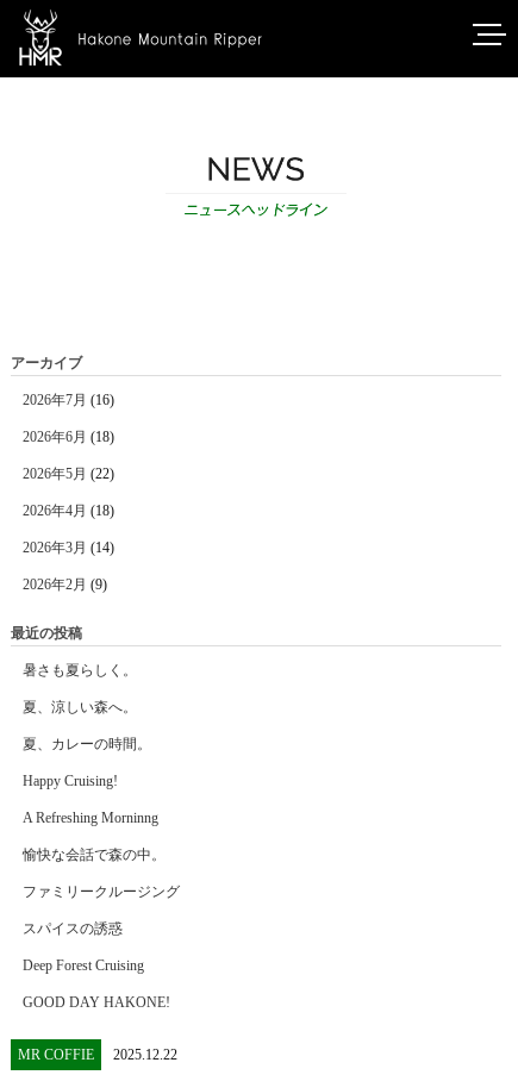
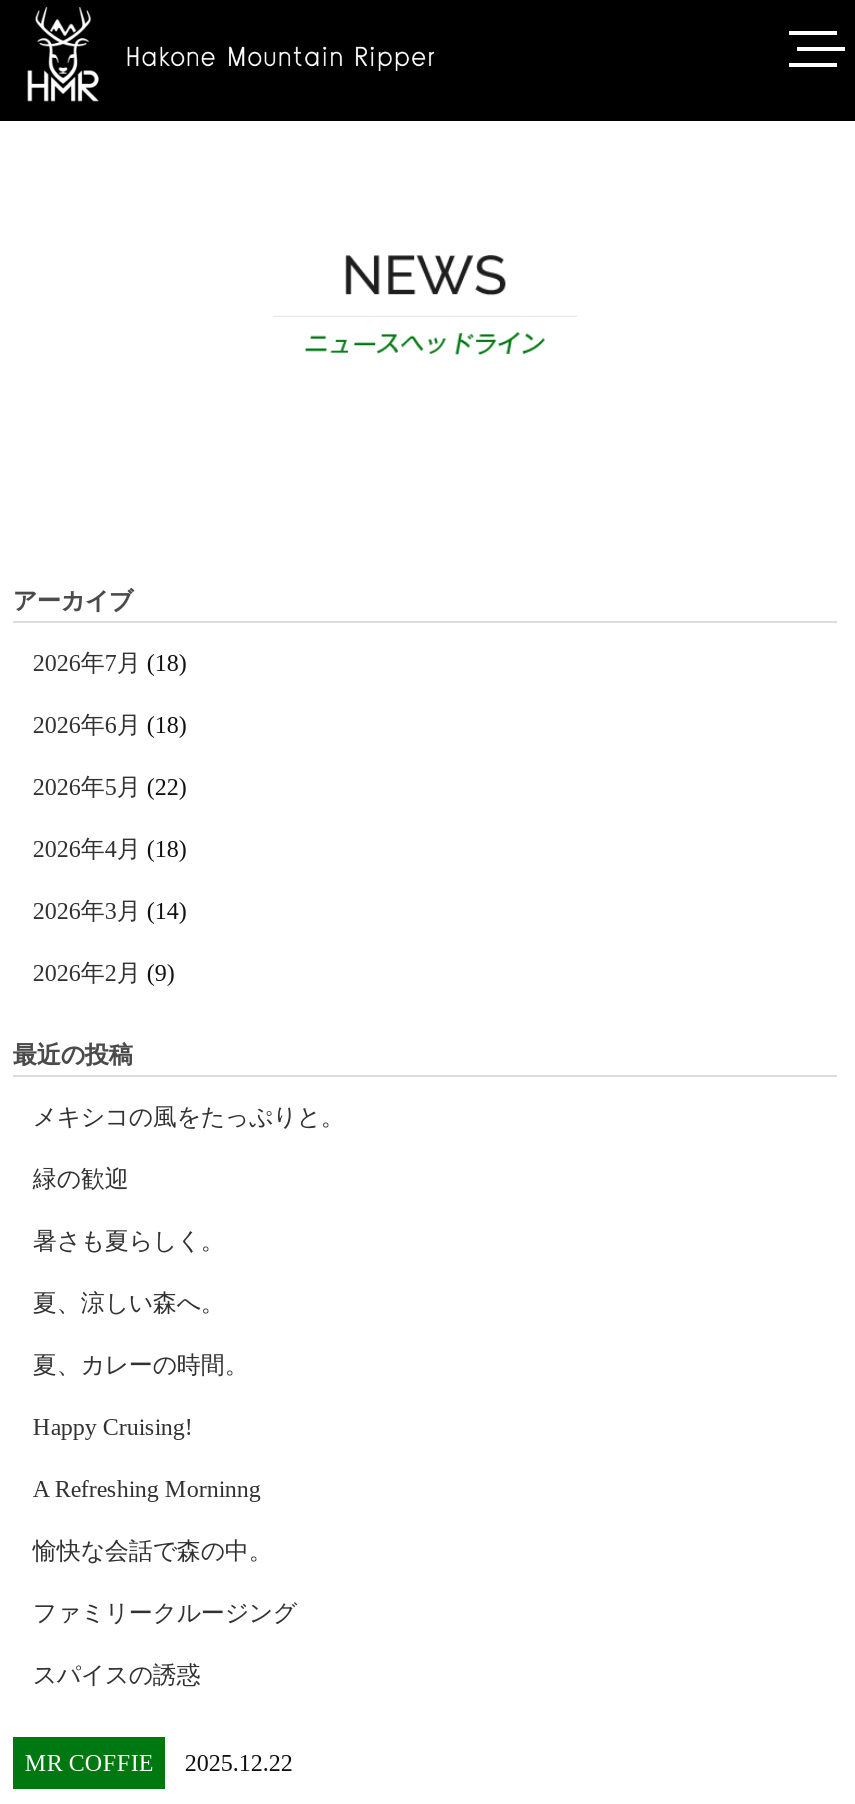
- 2026年7月(16)
+ 2026年7月(18)

+ メキシコの風をたっぷりと。
+ 緑の歓迎

moved down: 暑さも夏らしく。 | 夏、涼しい森へ。 | 夏、カレーの時間。 | Happy Cruising! | A Refreshing Morninng | 愉快な会話で森の中。 | ファミリークルージング | スパイスの誘惑

- Deep Forest Cruising
- GOOD DAY HAKONE!
